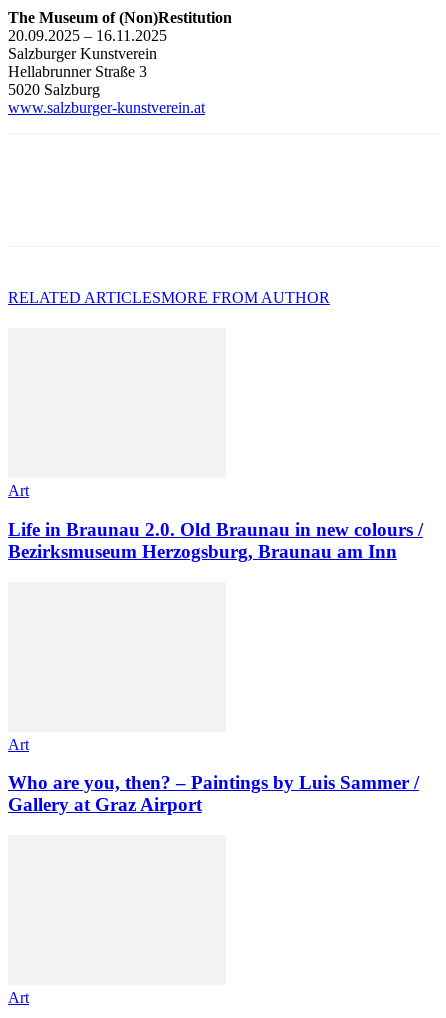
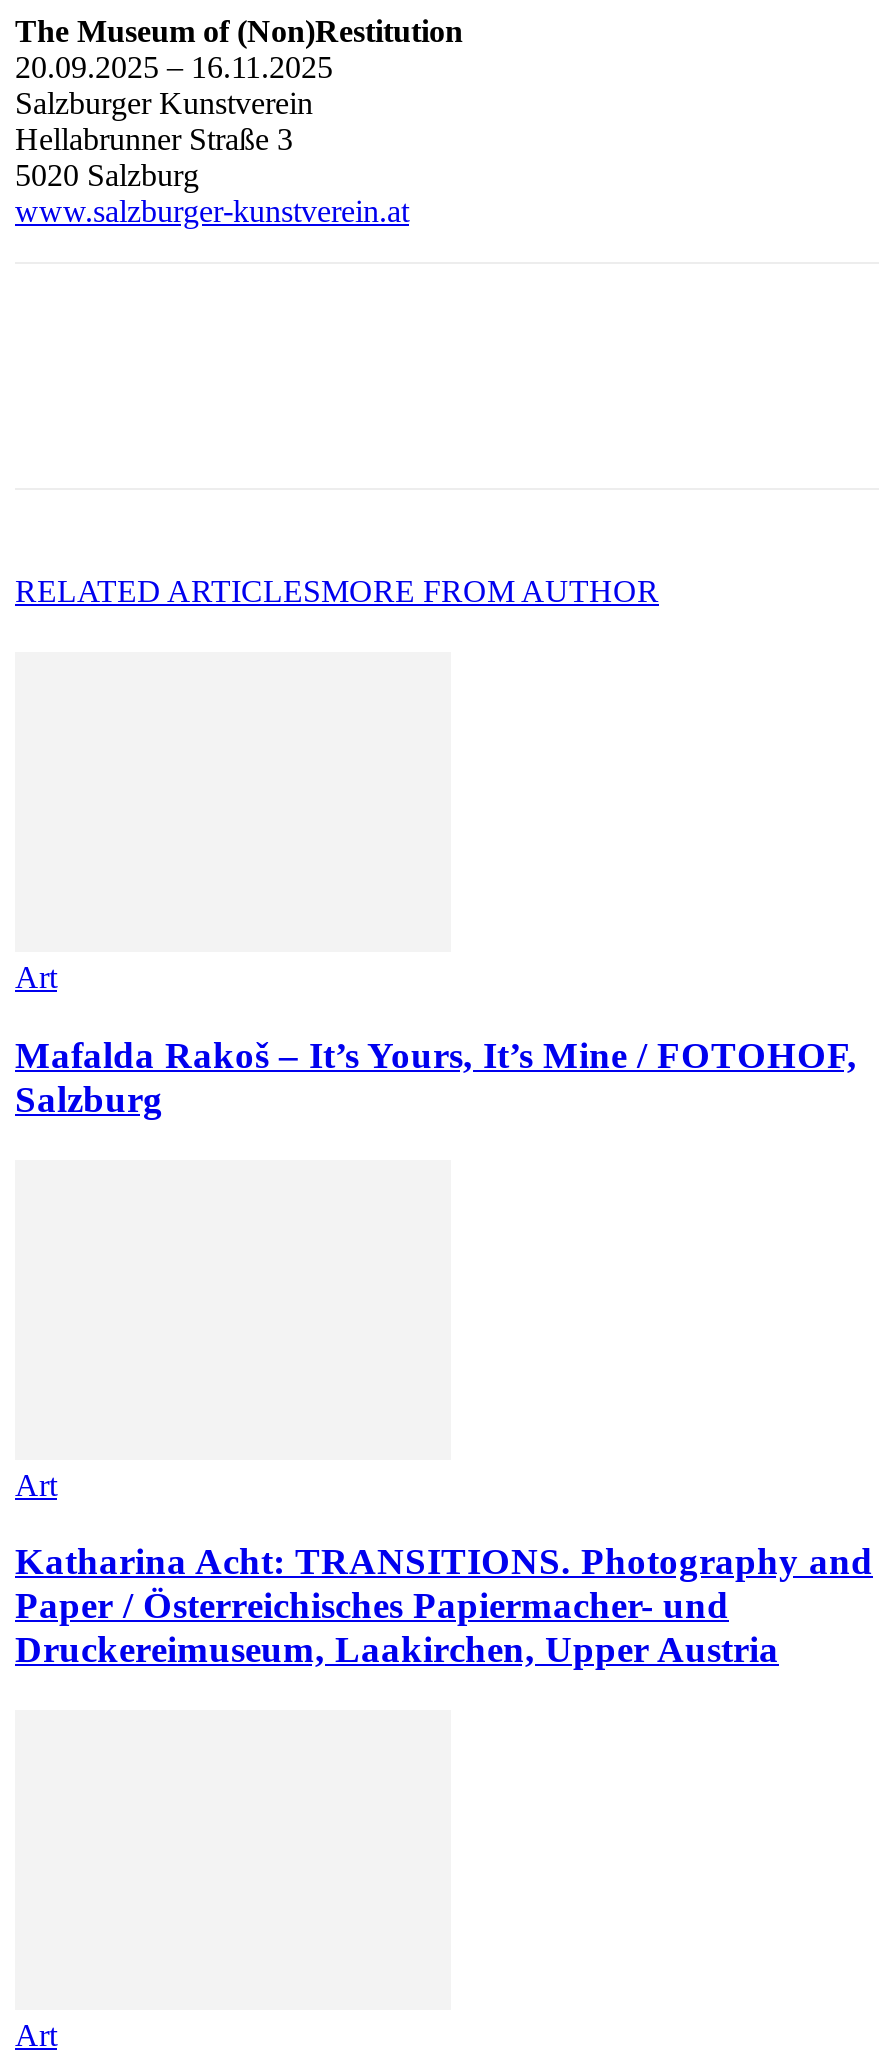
- Life in Braunau 2.0. Old Braunau in new colours /
- Bezirksmuseum Herzogsburg, Braunau am Inn
+ Mafalda Rakoš – It’s Yours, It’s Mine / FOTOHOF,
+ Salzburg

- Who are you, then? – Paintings by Luis Sammer /
- Gallery at Graz Airport
+ Katharina Acht: TRANSITIONS. Photography and
+ Paper / Österreichisches Papiermacher- und
+ Druckereimuseum, Laakirchen, Upper Austria
